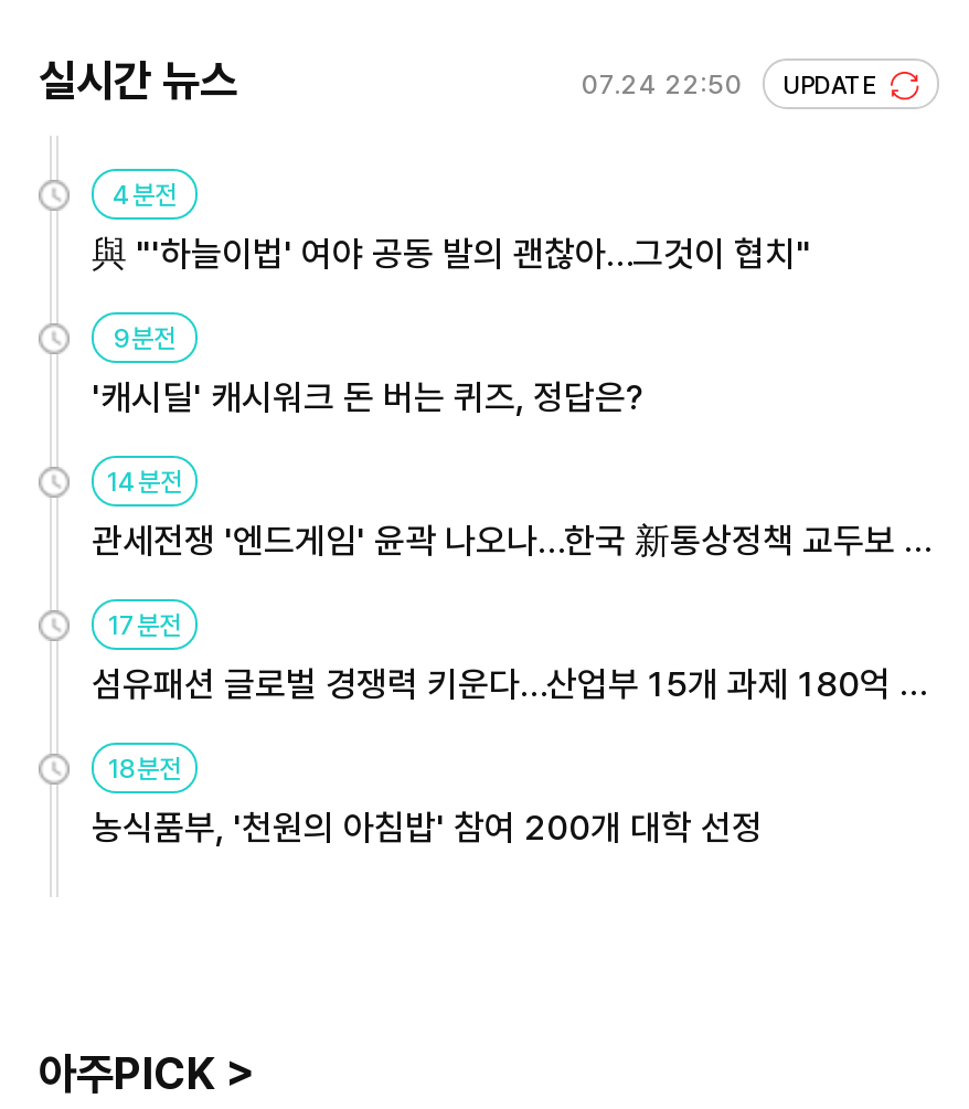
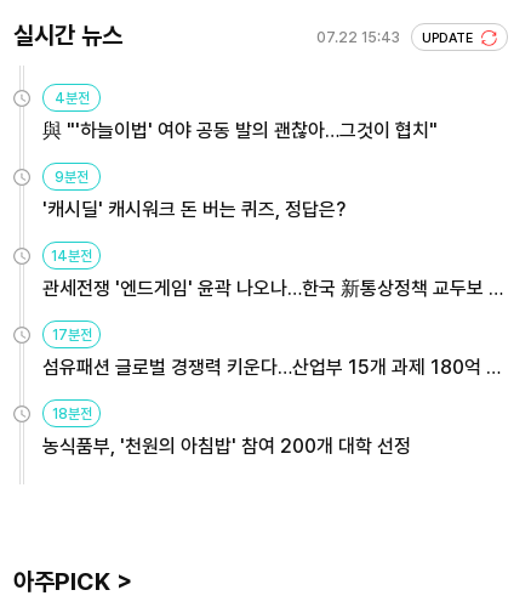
- 07.24 22:50 UPDATE
+ 07.22 15:43 UPDATE
